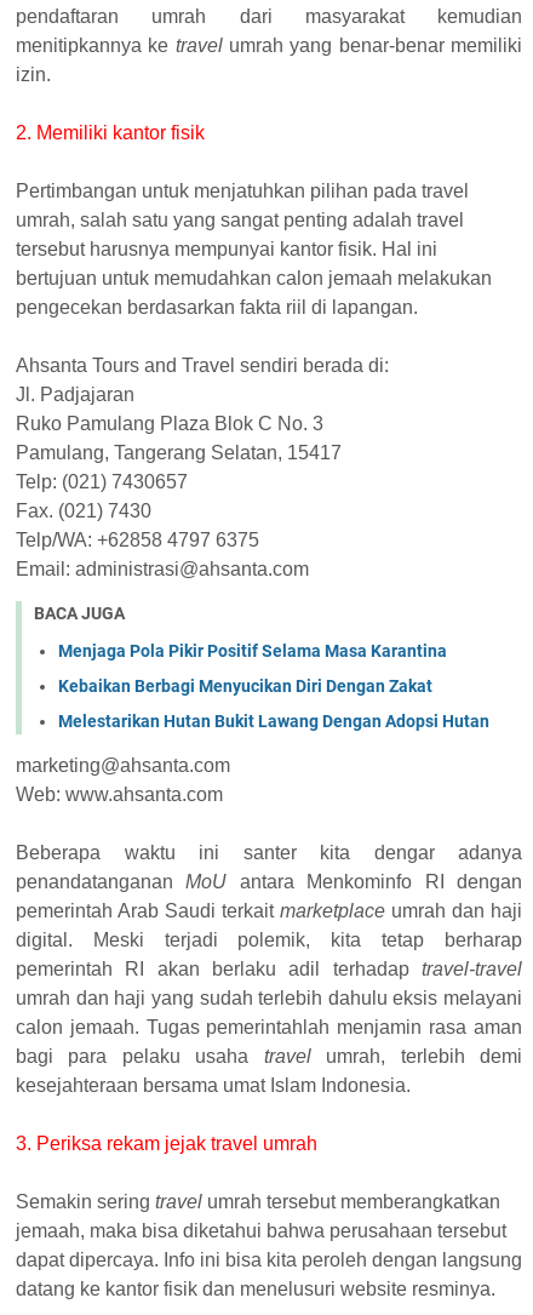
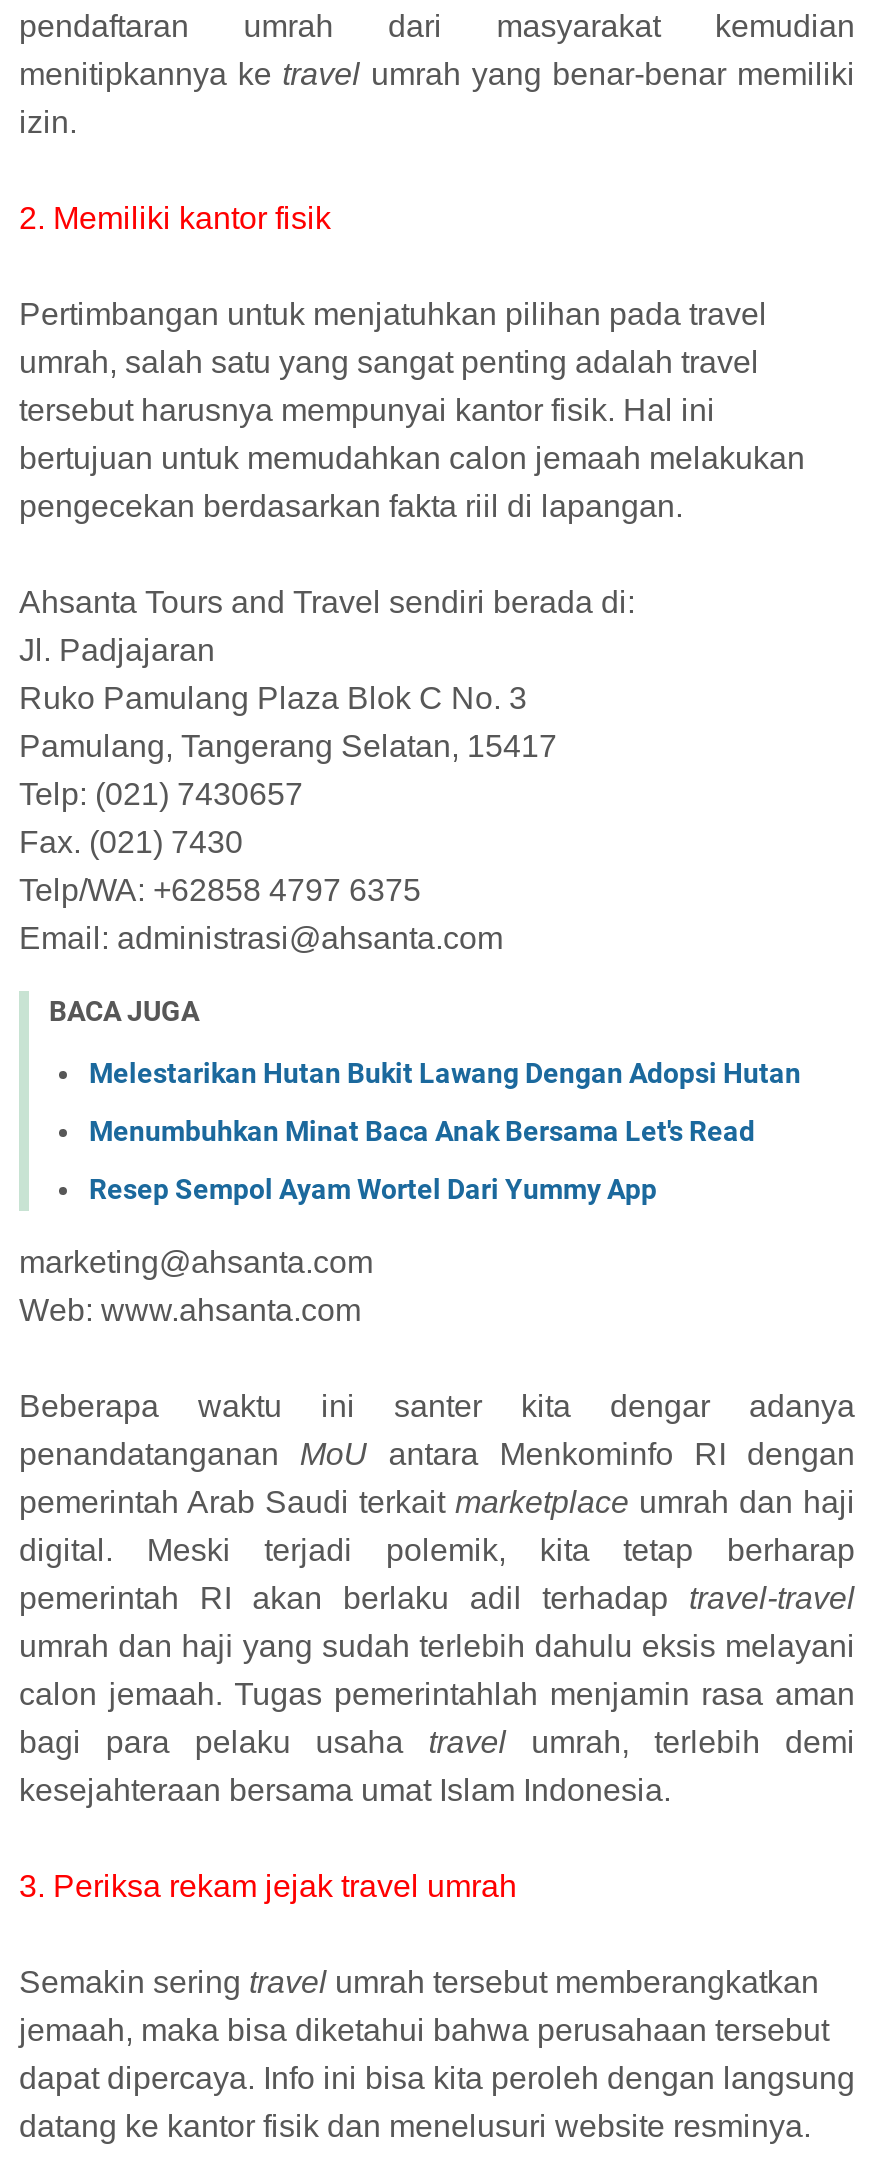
- Menjaga Pola Pikir Positif Selama Masa Karantina
- Kebaikan Berbagi Menyucikan Diri Dengan Zakat

moved up: Melestarikan Hutan Bukit Lawang Dengan Adopsi Hutan

+ Menumbuhkan Minat Baca Anak Bersama Let's Read
+ Resep Sempol Ayam Wortel Dari Yummy App
